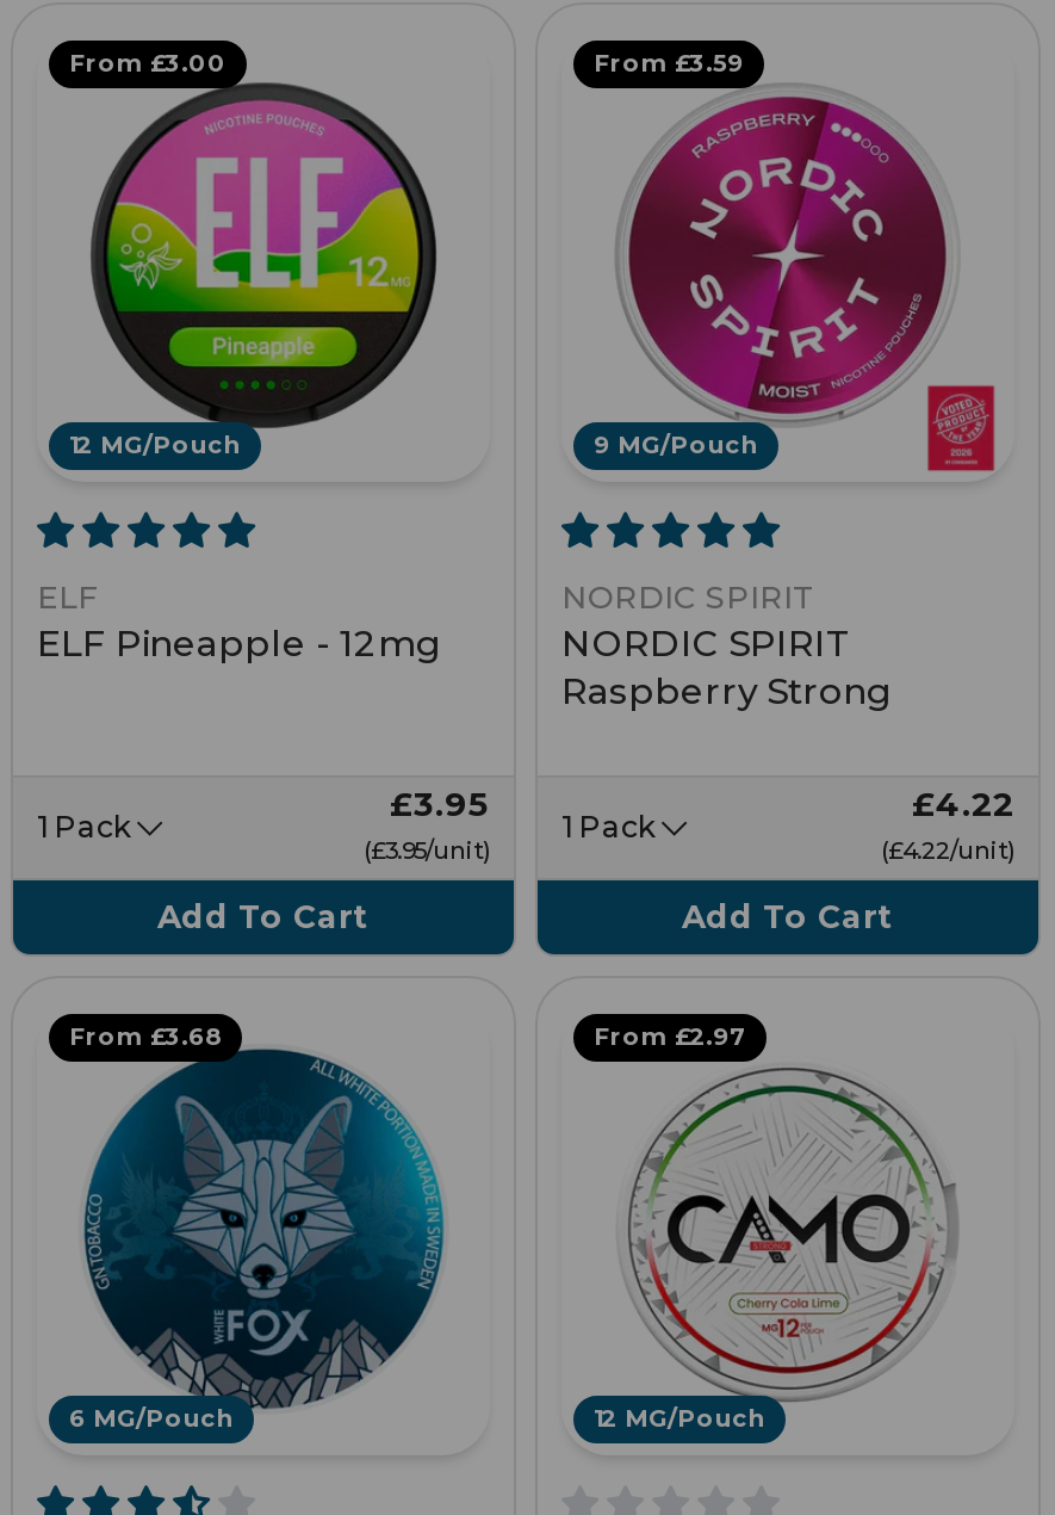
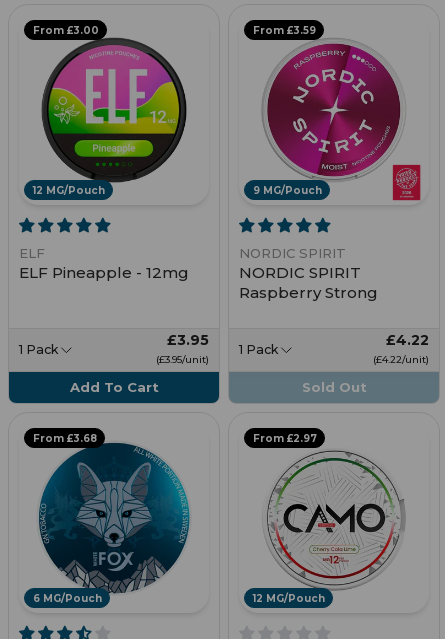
- Add To Cart
+ Sold Out
